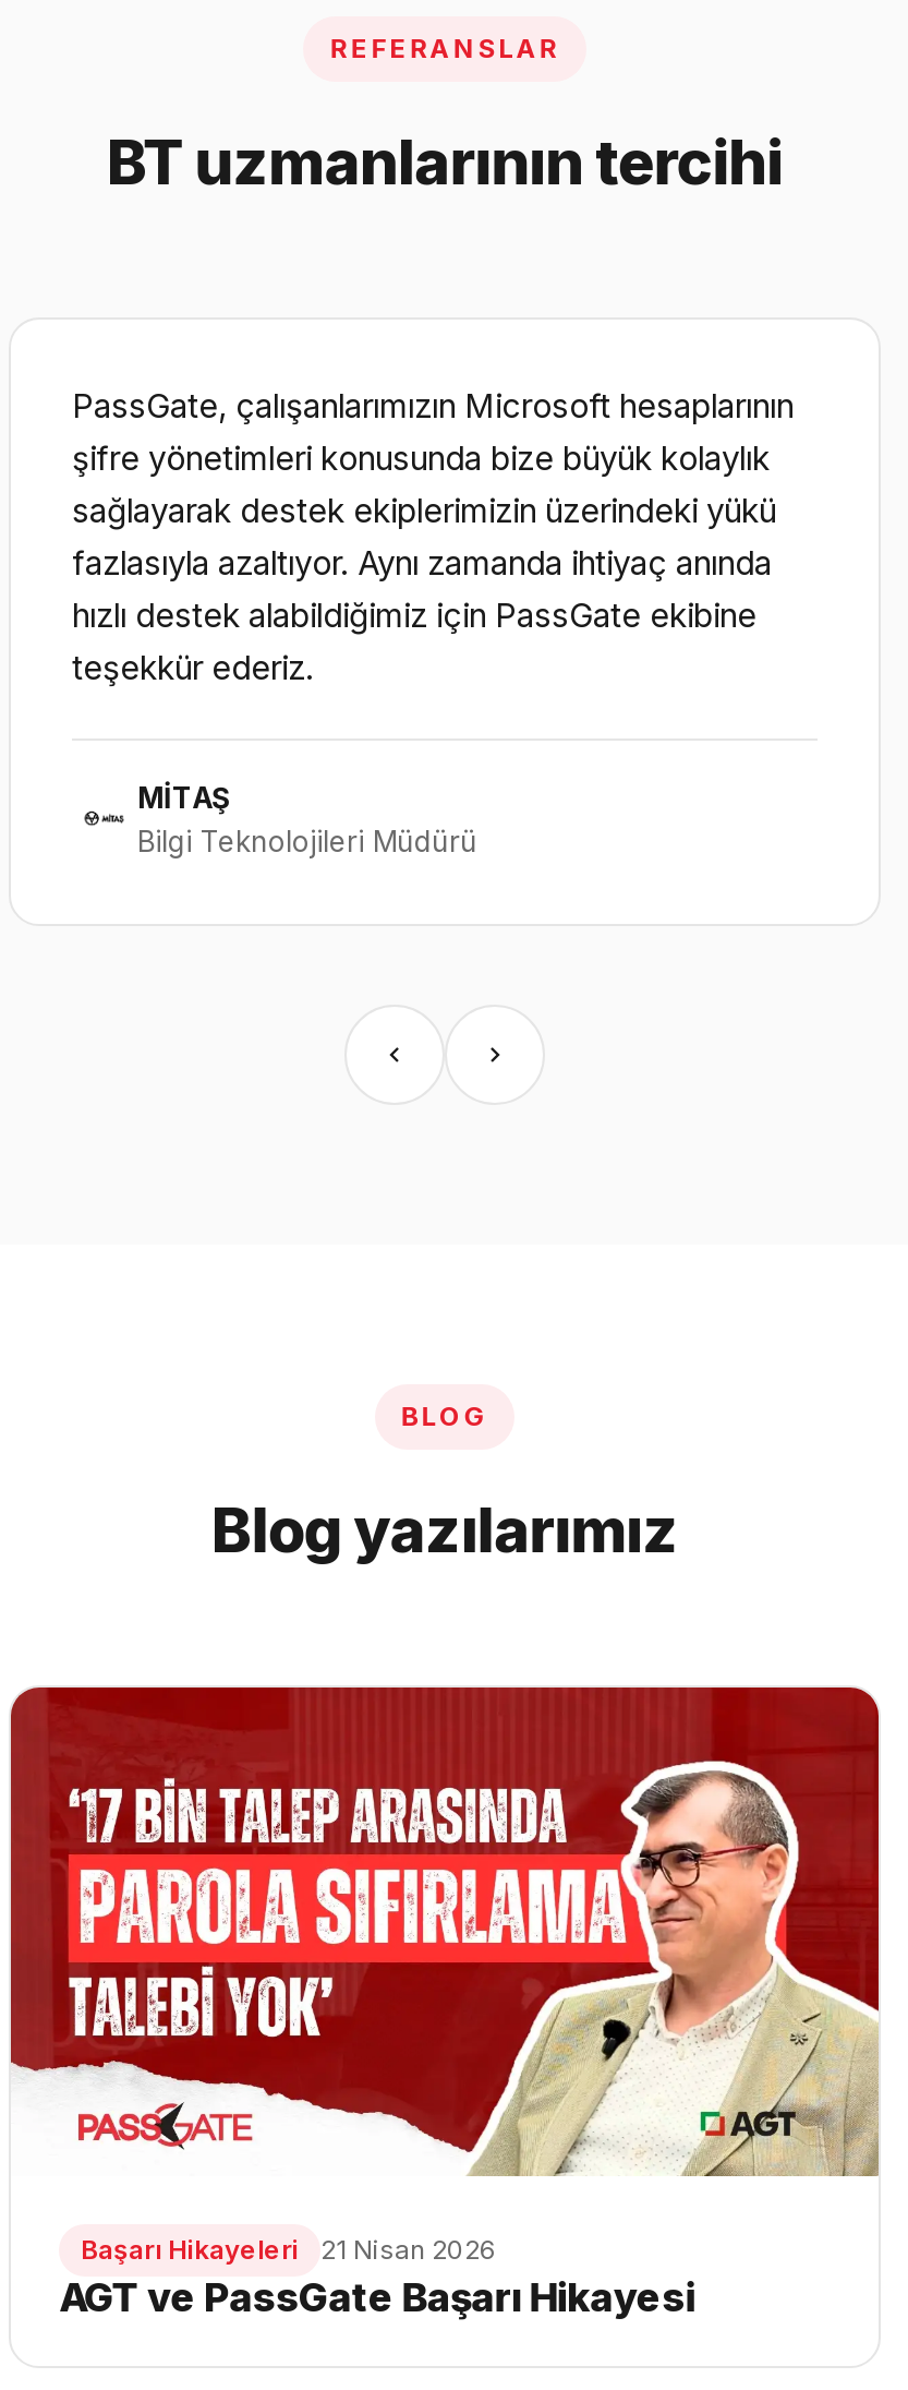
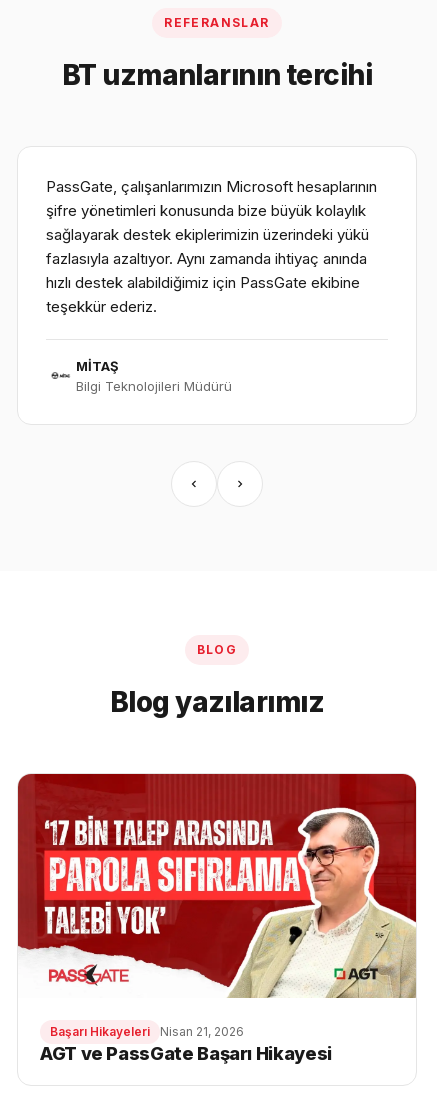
- Başarı Hikayeleri 21 Nisan 2026
+ Başarı Hikayeleri Nisan 21, 2026
